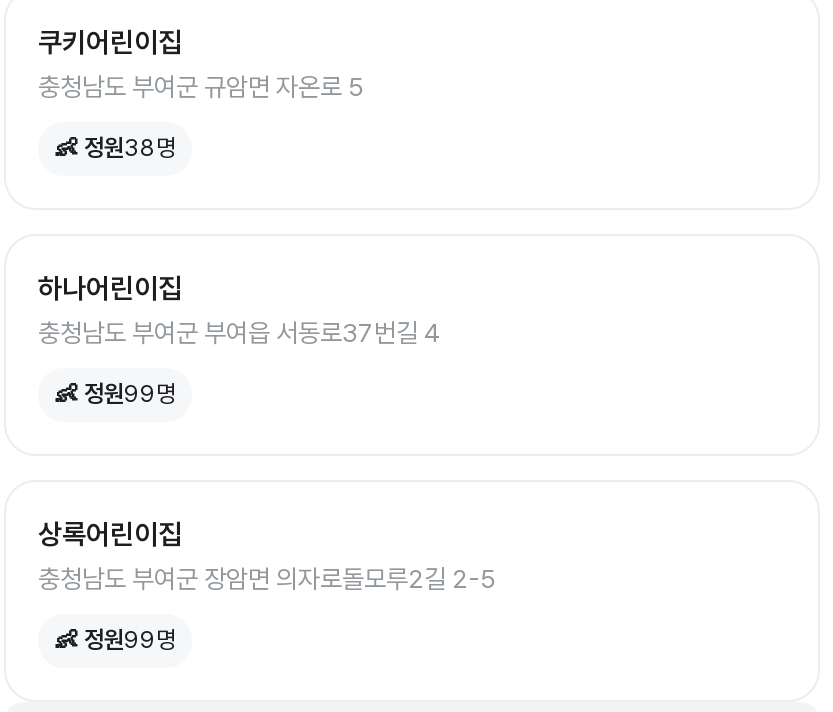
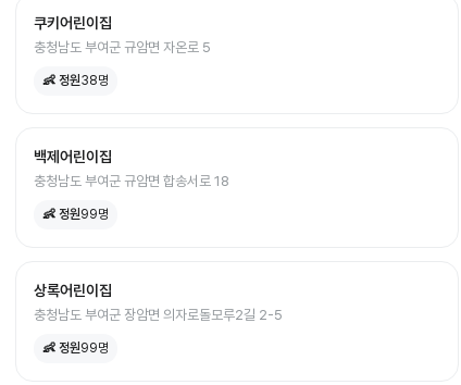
- 하나어린이집
- 충청남도 부여군 부여읍 서동로37번길 4
+ 백제어린이집
+ 충청남도 부여군 규암면 합송서로 18
